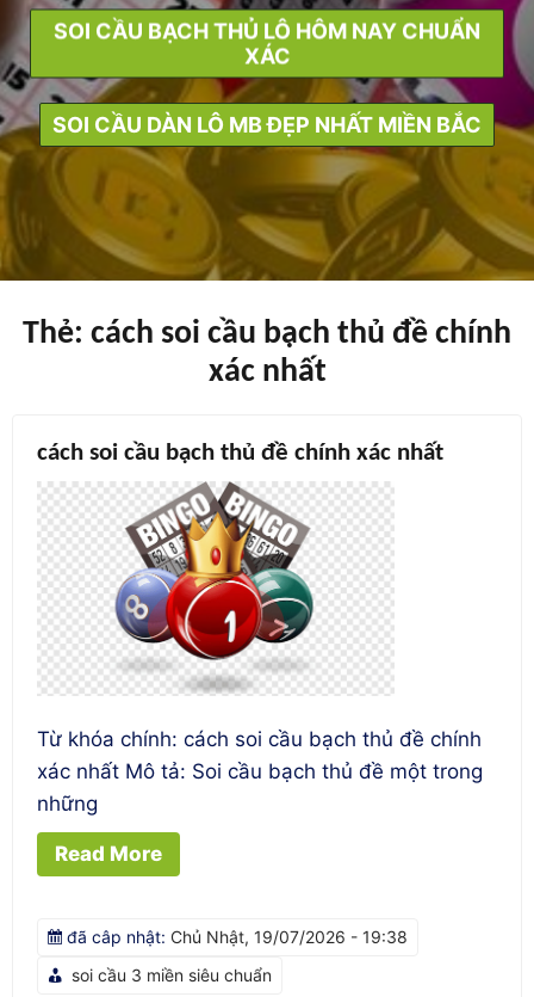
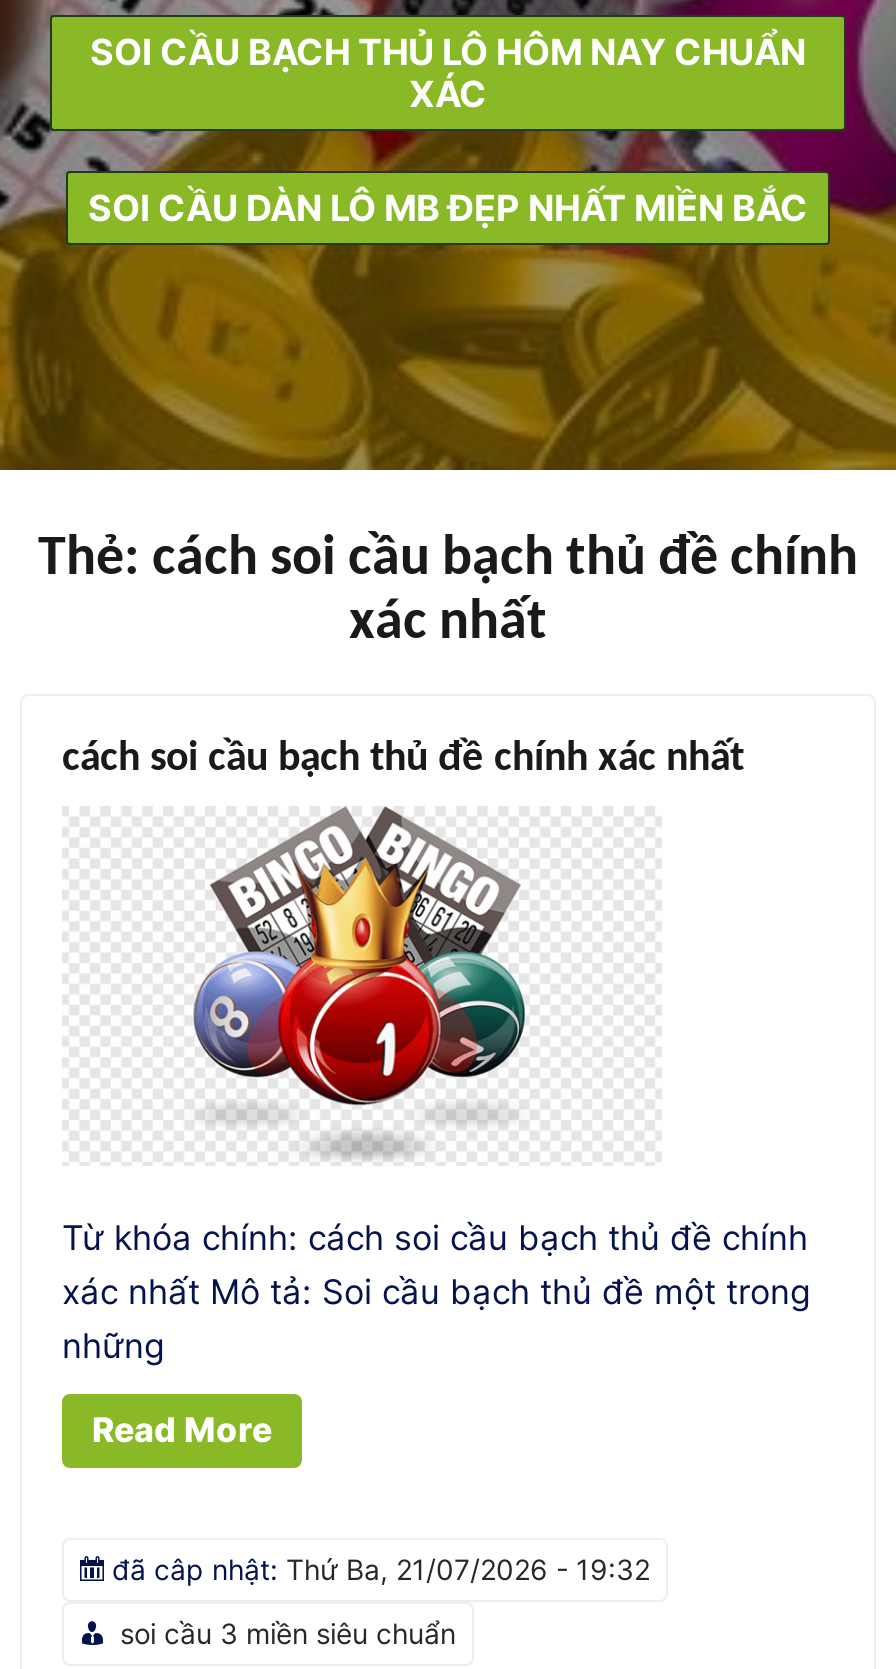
- đã câp nhật: Chủ Nhật, 19/07/2026 - 19:38
+ đã câp nhật: Thứ Ba, 21/07/2026 - 19:32
